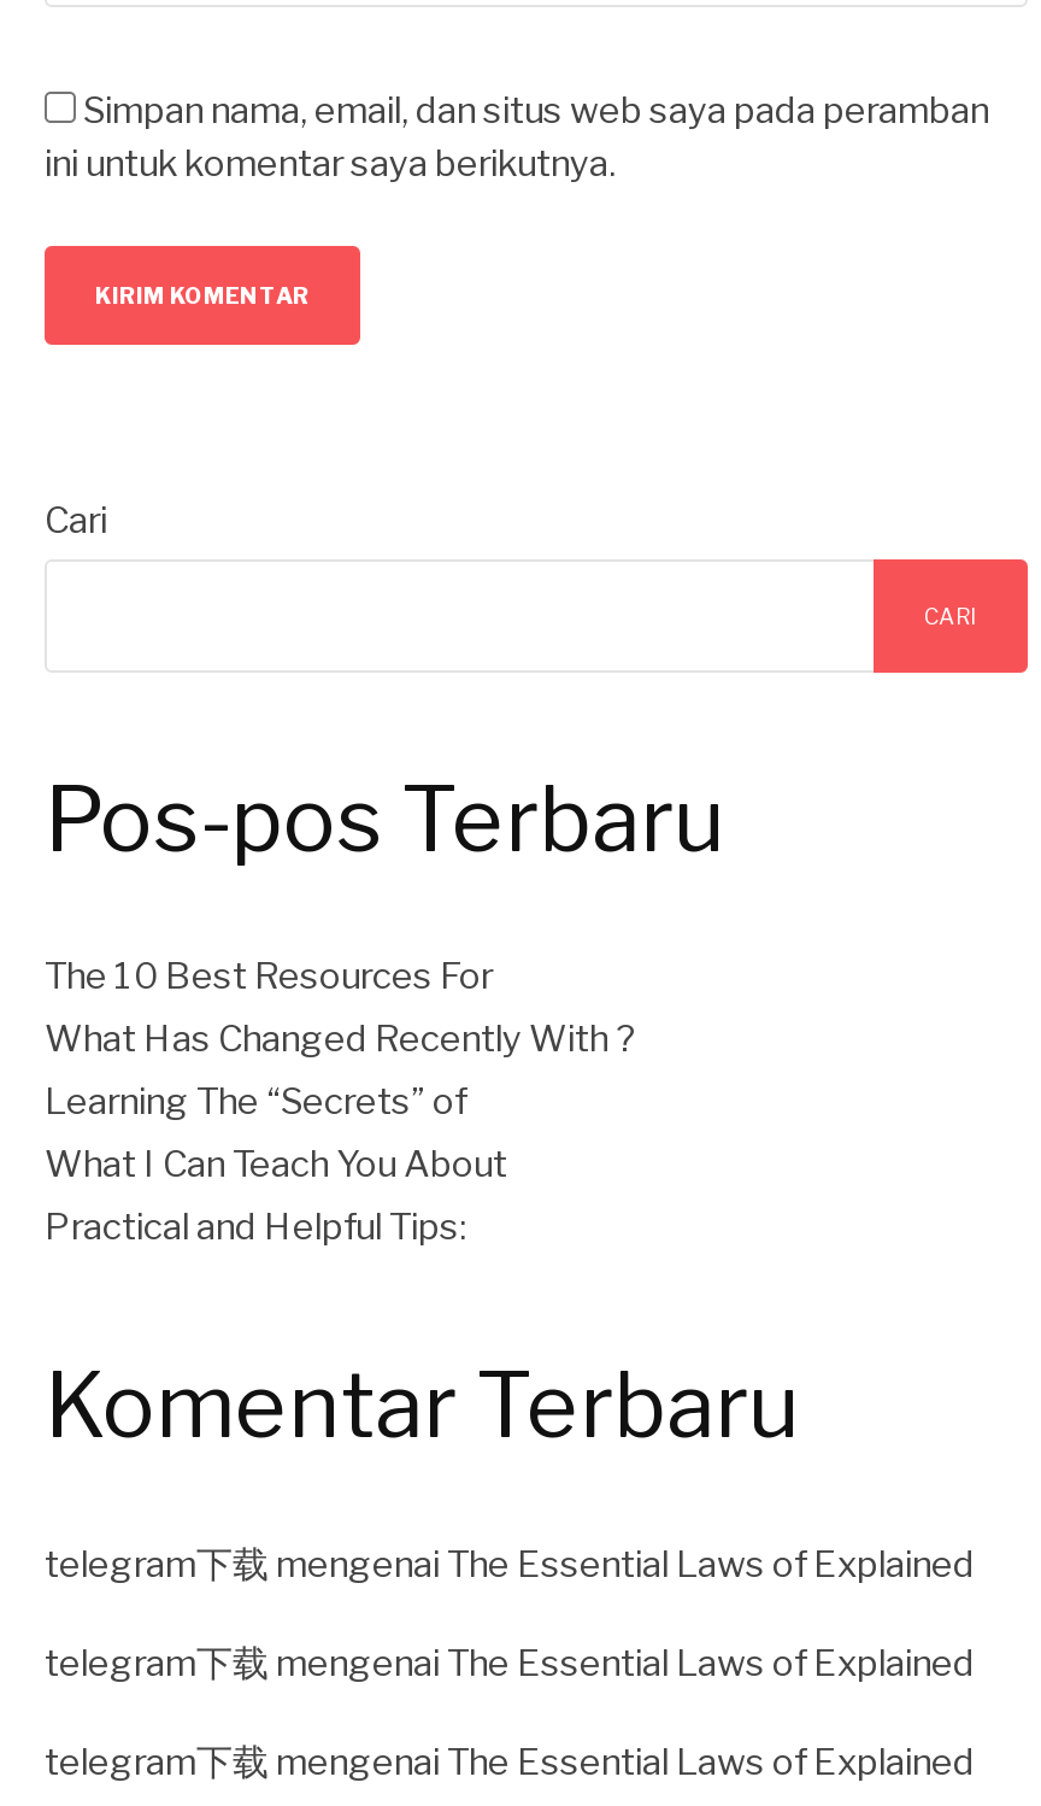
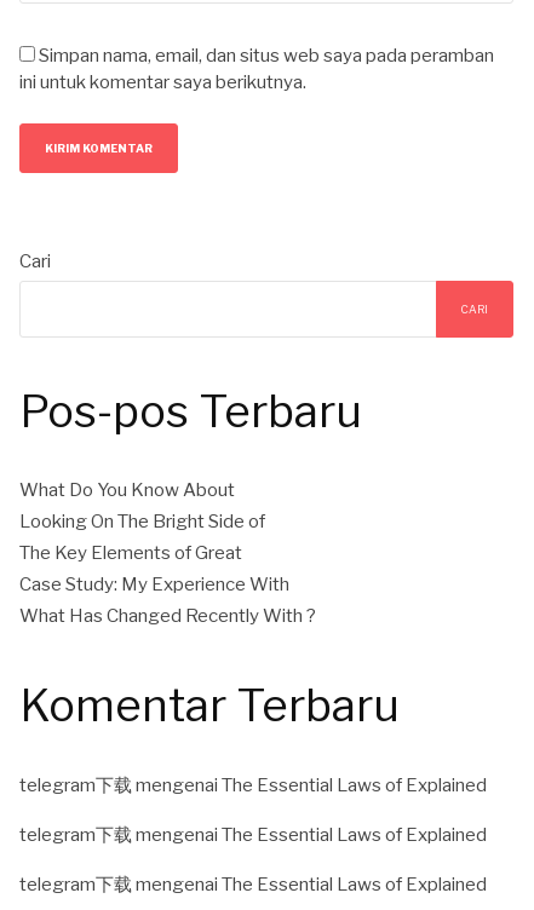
- The 10 Best Resources For
+ What Do You Know About
+ Looking On The Bright Side of
+ The Key Elements of Great
+ Case Study: My Experience With

moved down: What Has Changed Recently With ?

- Learning The “Secrets” of
- What I Can Teach You About
- Practical and Helpful Tips:
